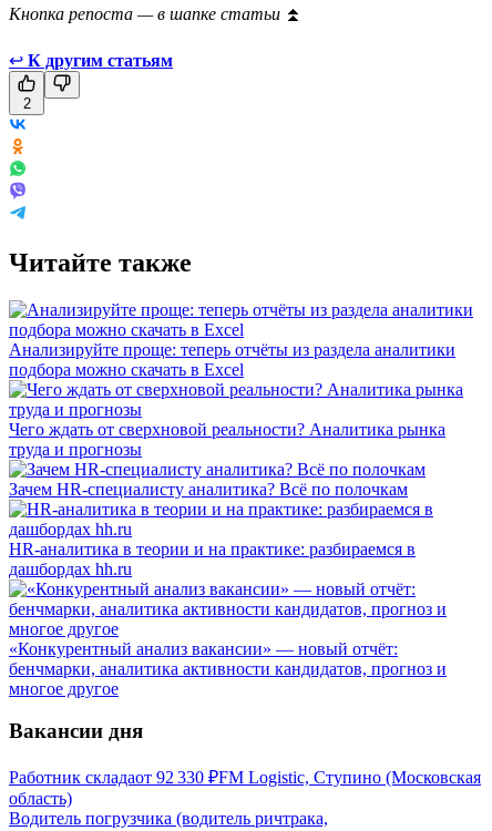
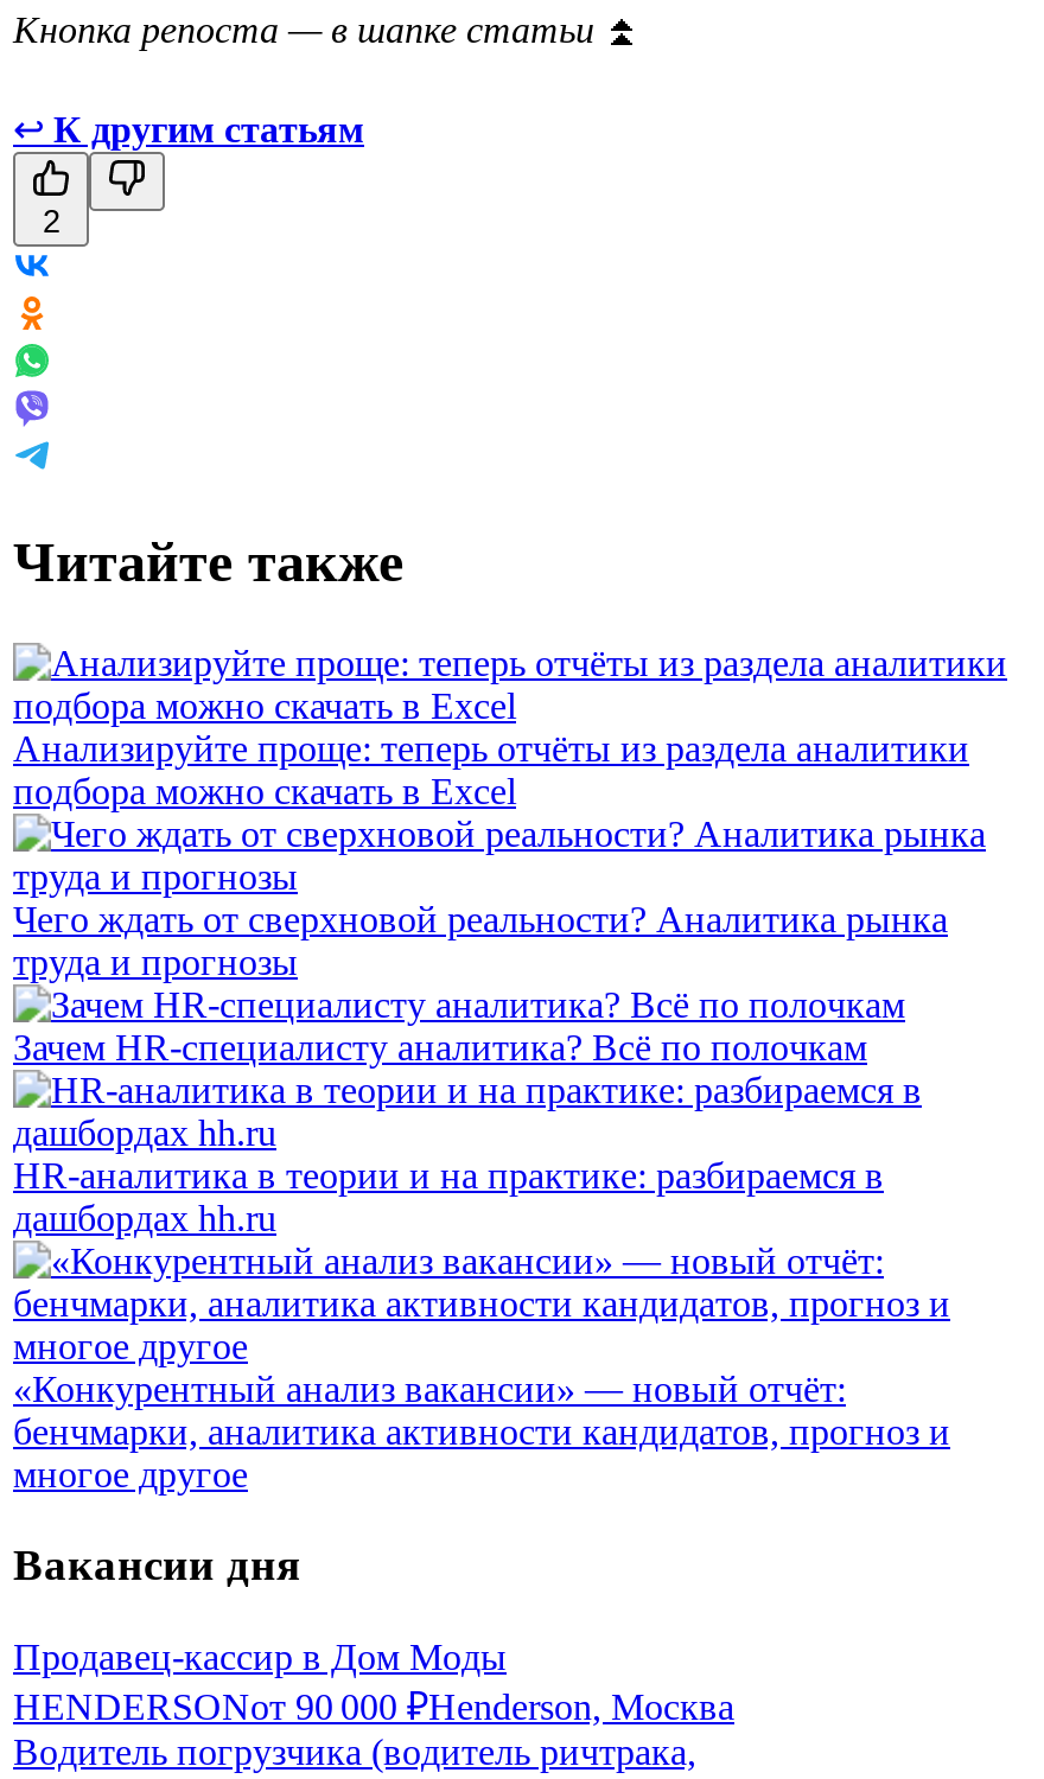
- Работник складаот 92 330 ₽FM Logistic, Ступино (Московская
- область)
+ Продавец-кассир в Дом Моды
+ HENDERSONот 90 000 ₽Henderson, Москва
